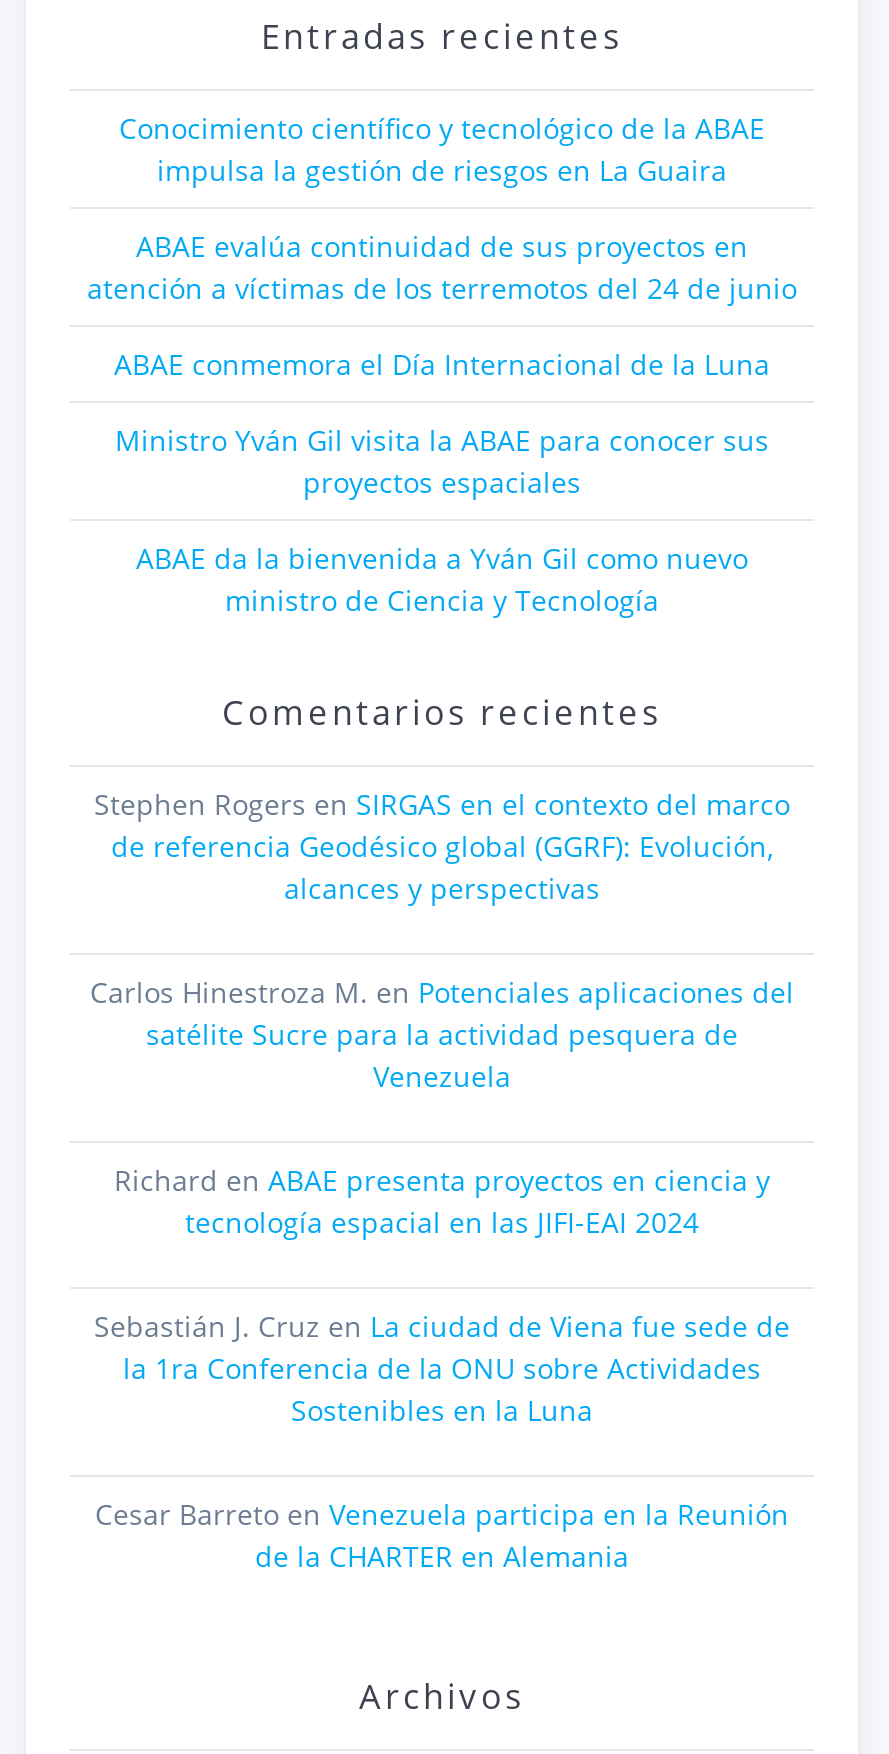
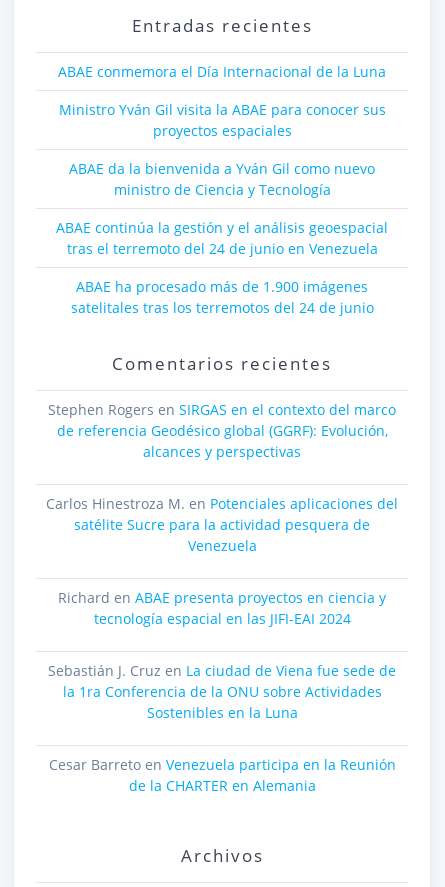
- Conocimiento científico y tecnológico de la ABAE
- impulsa la gestión de riesgos en La Guaira
- ABAE evalúa continuidad de sus proyectos en
- atención a víctimas de los terremotos del 24 de junio

moved up: ABAE conmemora el Día Internacional de la Luna | Ministro Yván Gil visita la ABAE para conocer sus | proyectos espaciales | ABAE da la bienvenida a Yván Gil como nuevo | ministro de Ciencia y Tecnología

+ ABAE continúa la gestión y el análisis geoespacial
+ tras el terremoto del 24 de junio en Venezuela
+ ABAE ha procesado más de 1.900 imágenes
+ satelitales tras los terremotos del 24 de junio
